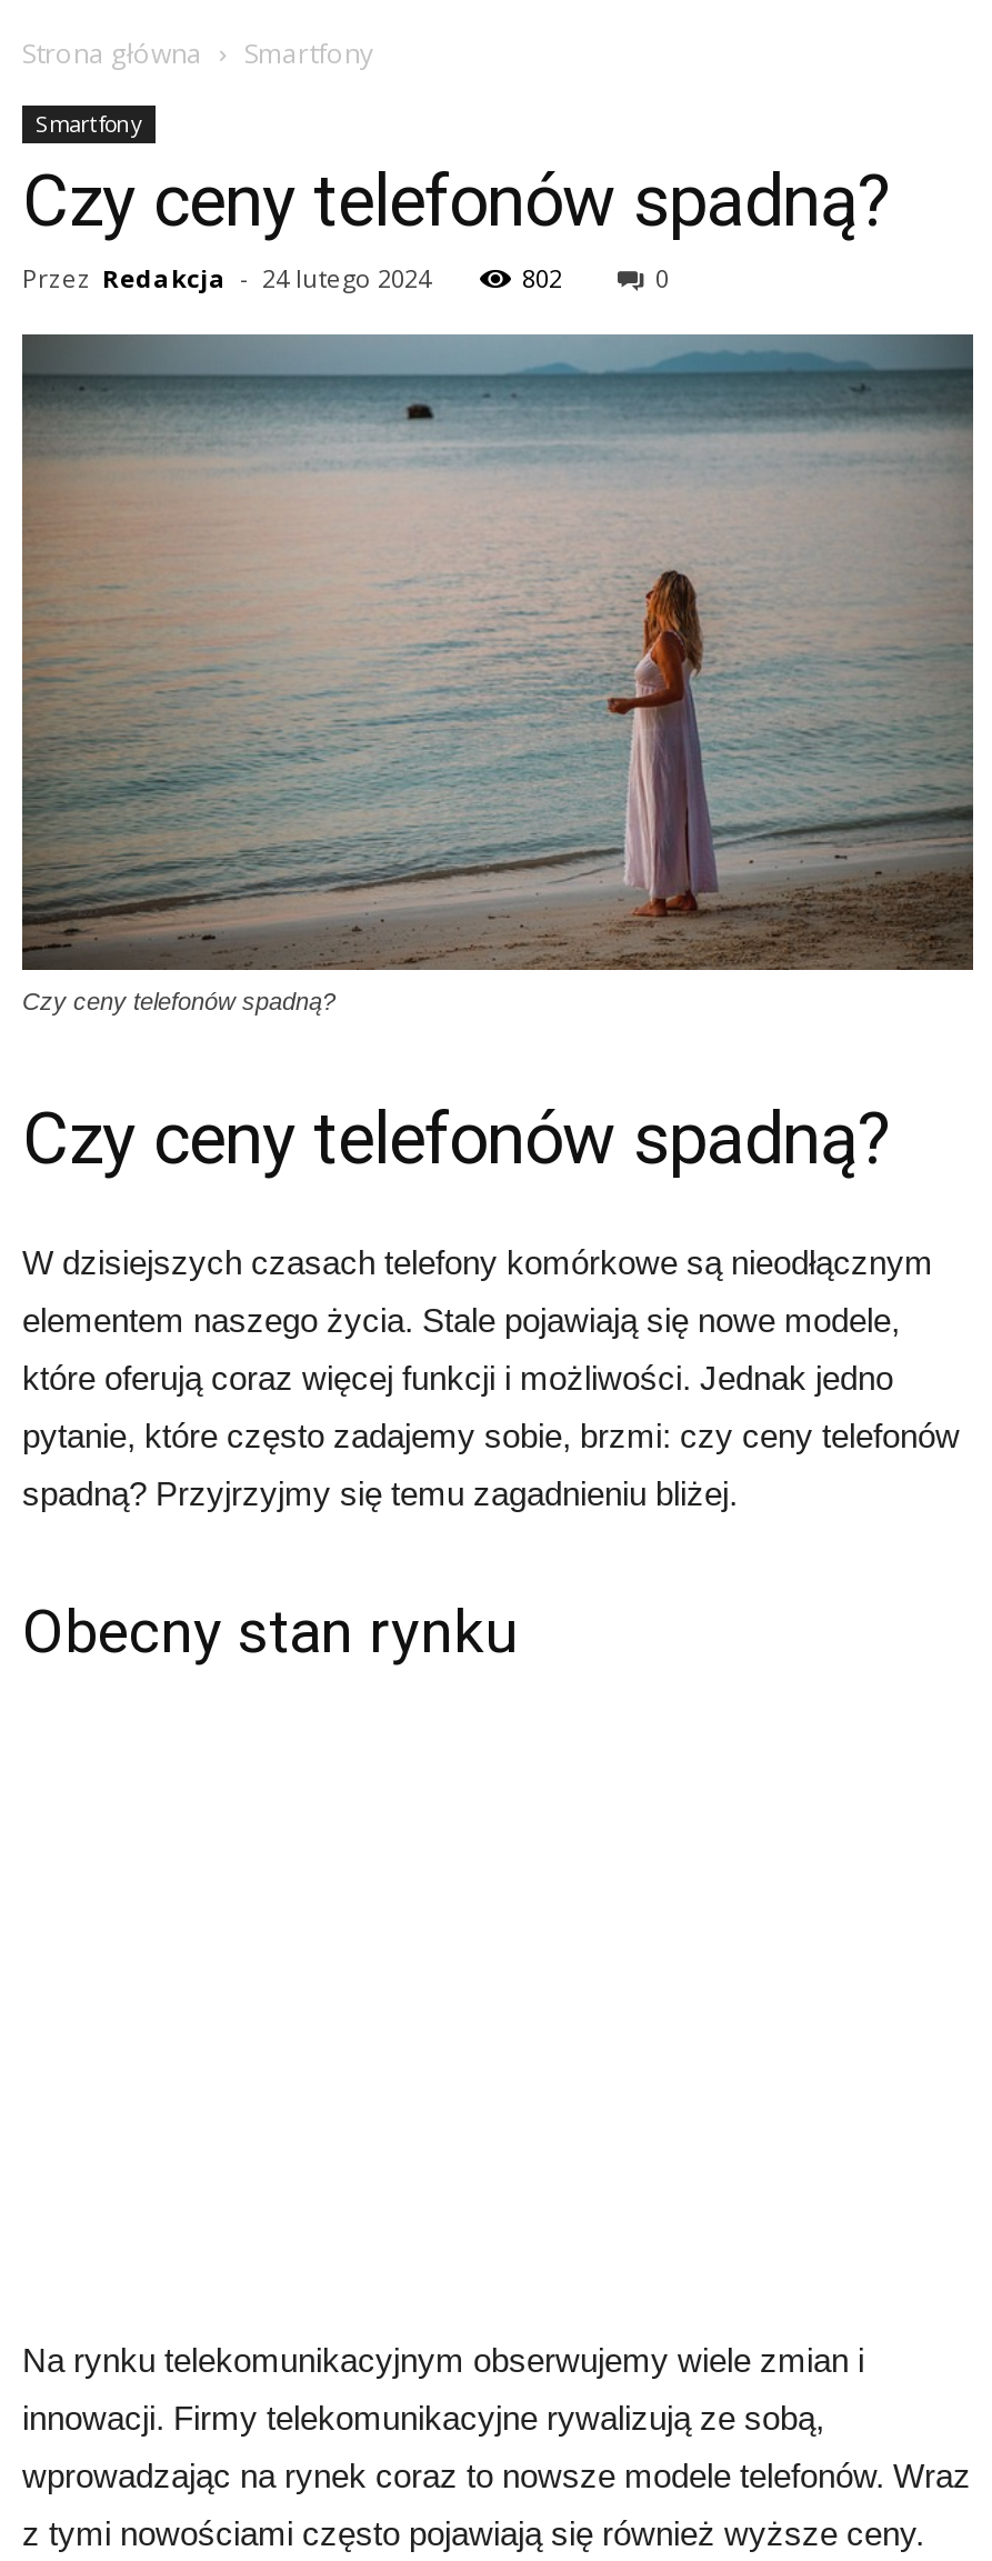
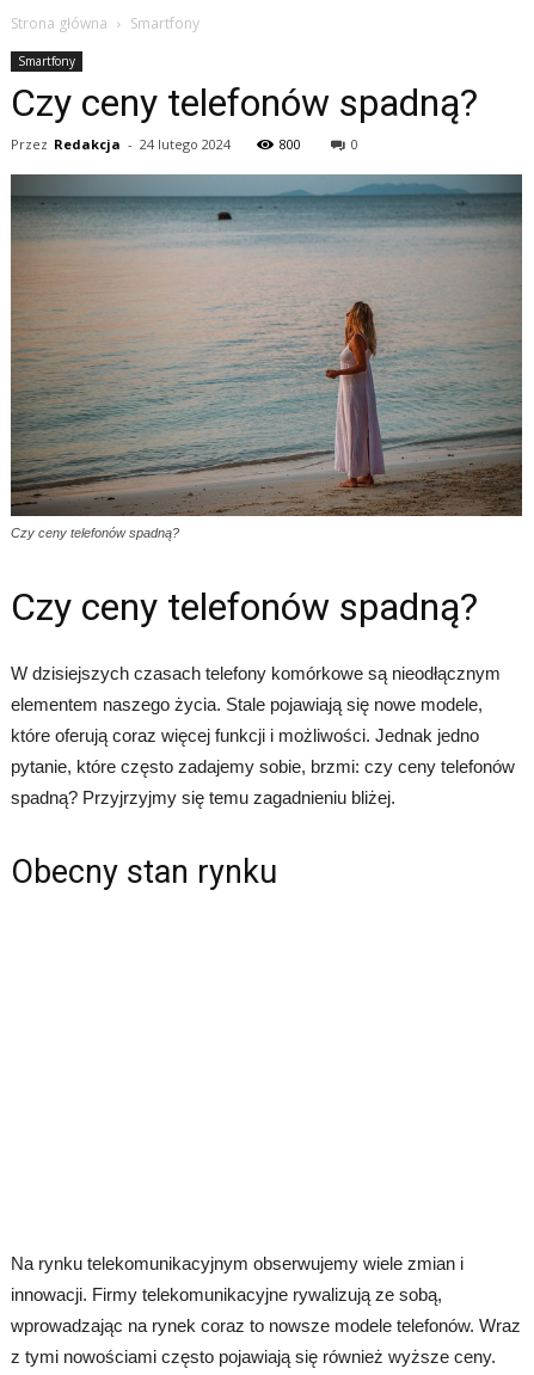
- 802
+ 800
